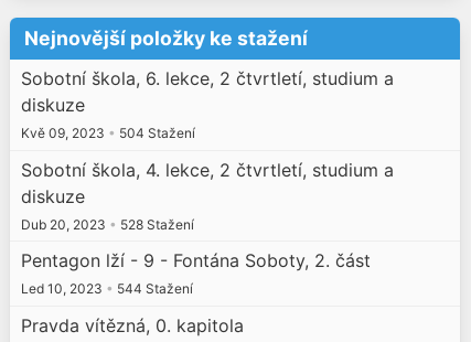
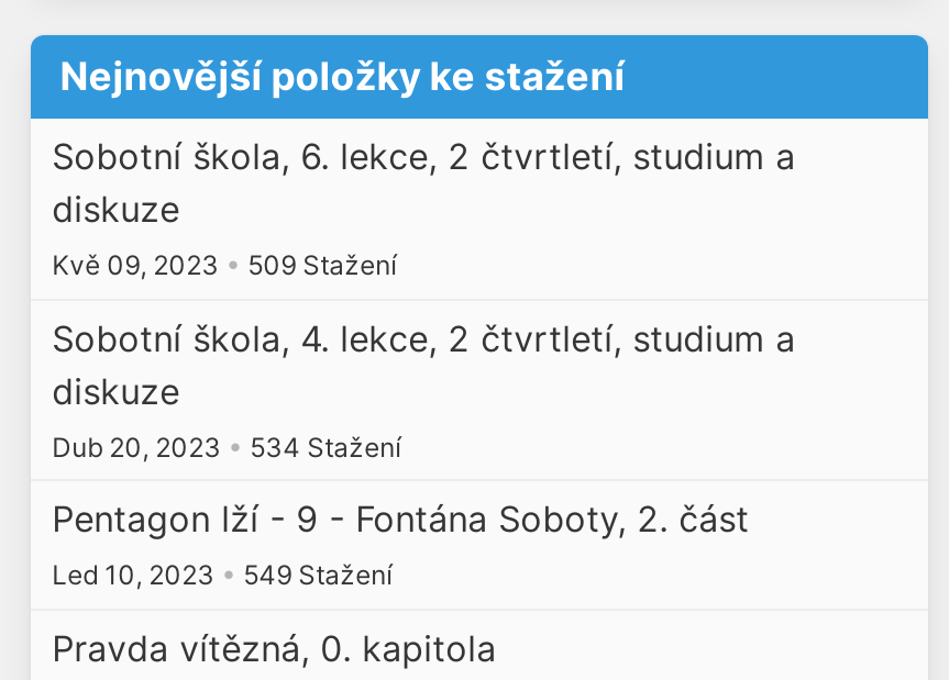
- Kvě 09, 2023 • 504 Stažení
+ Kvě 09, 2023 • 509 Stažení

- Dub 20, 2023 • 528 Stažení
+ Dub 20, 2023 • 534 Stažení

- Led 10, 2023 • 544 Stažení
+ Led 10, 2023 • 549 Stažení
